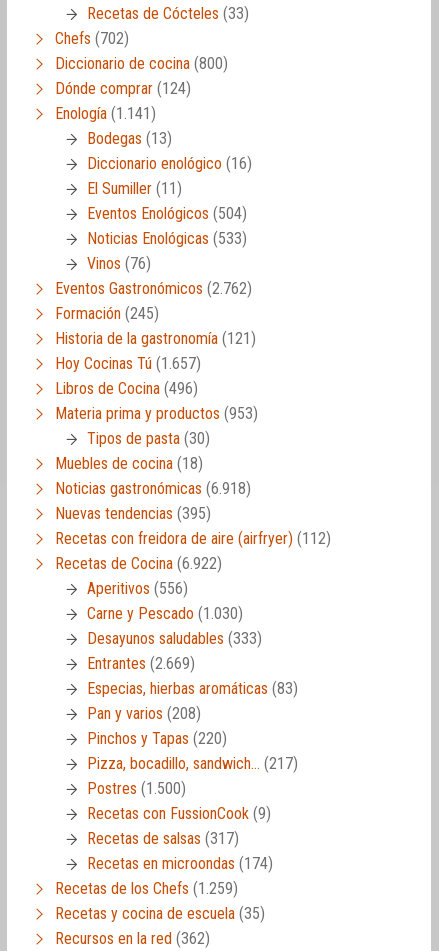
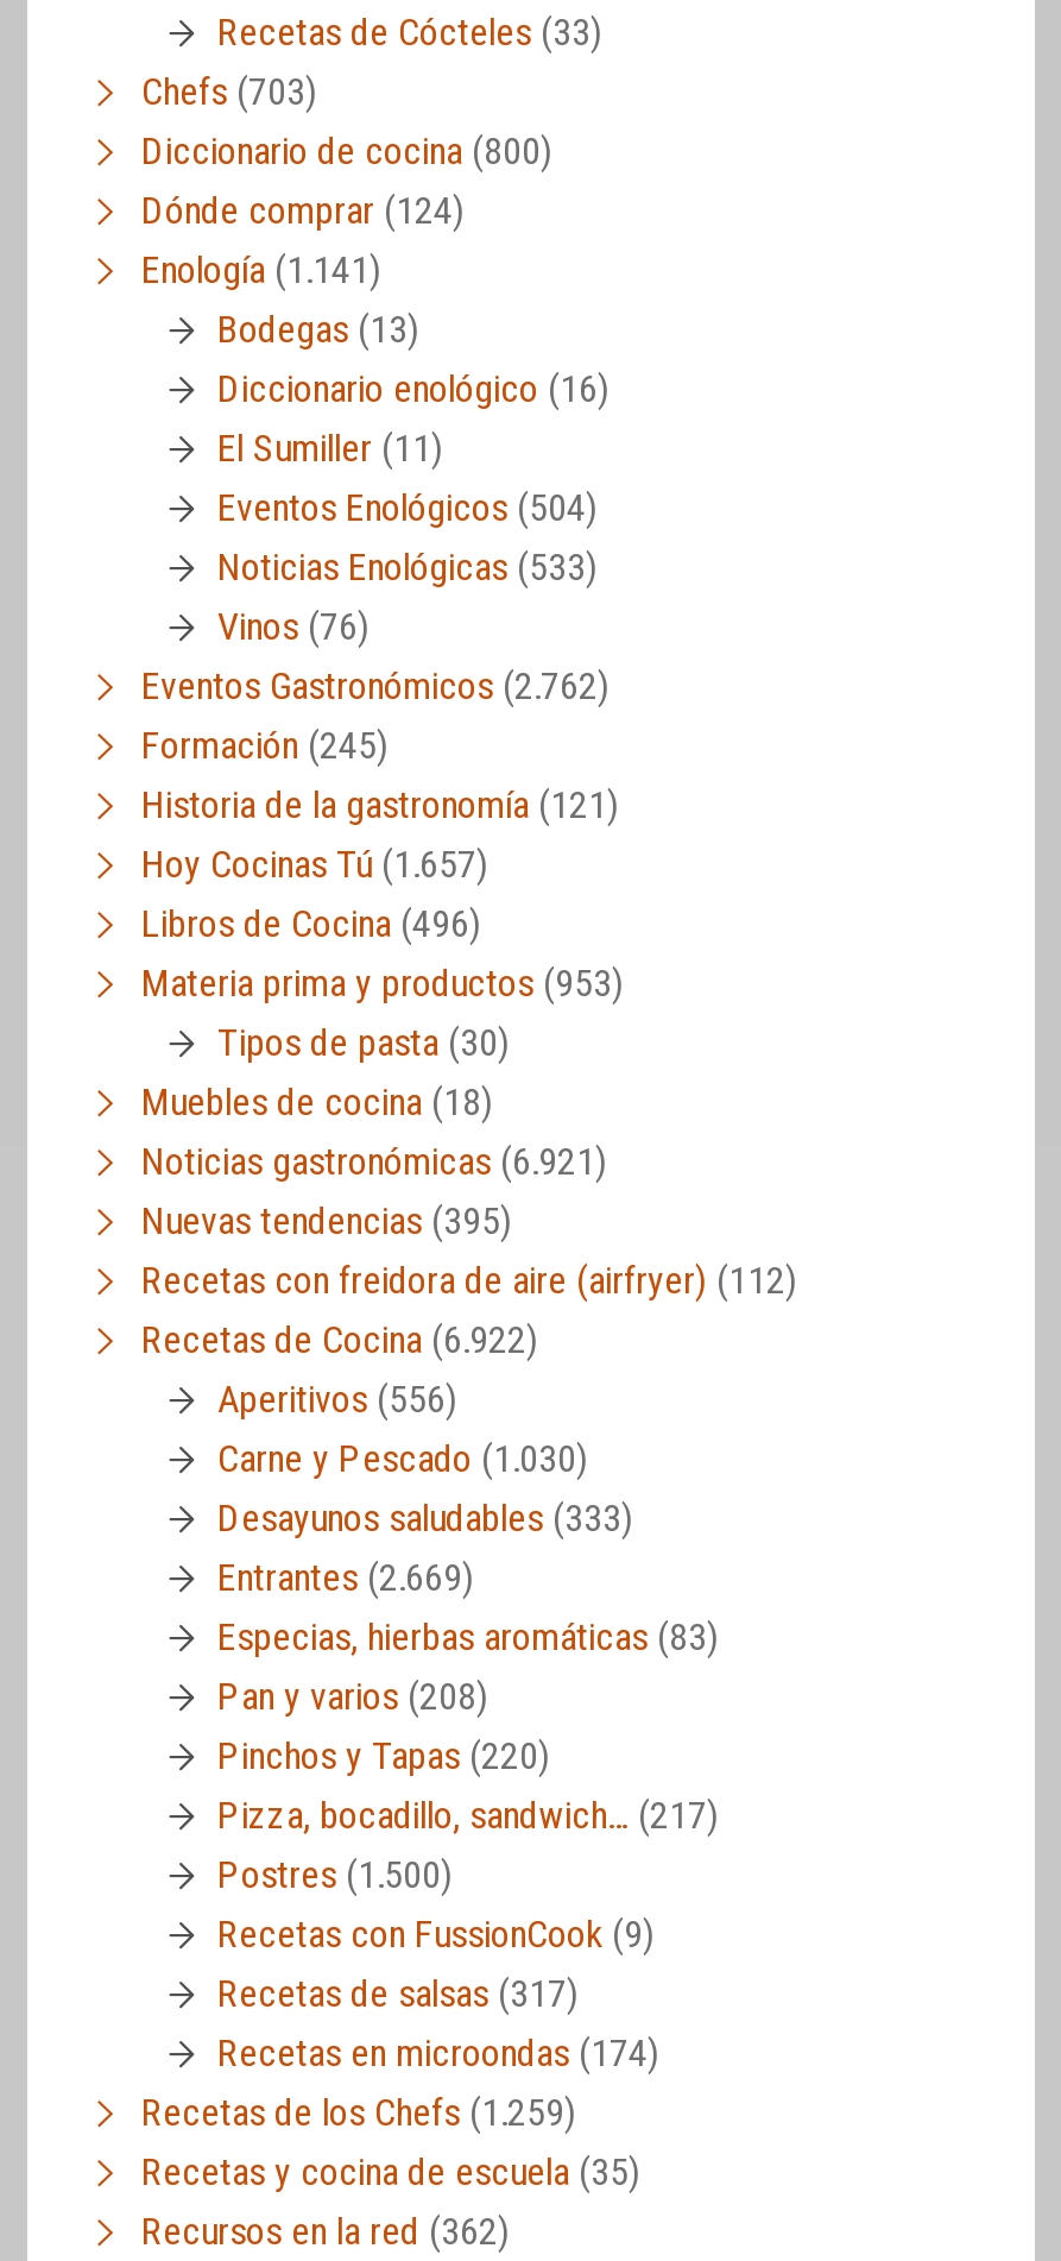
- Chefs (702)
+ Chefs (703)

- Noticias gastronómicas (6.918)
+ Noticias gastronómicas (6.921)
